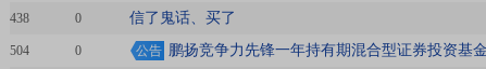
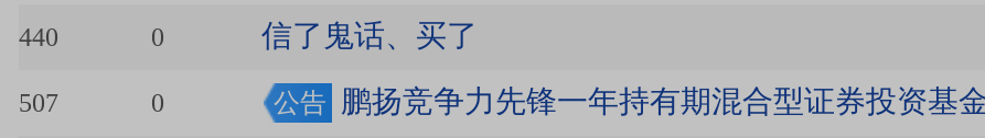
- 438
+ 440

- 504
+ 507
